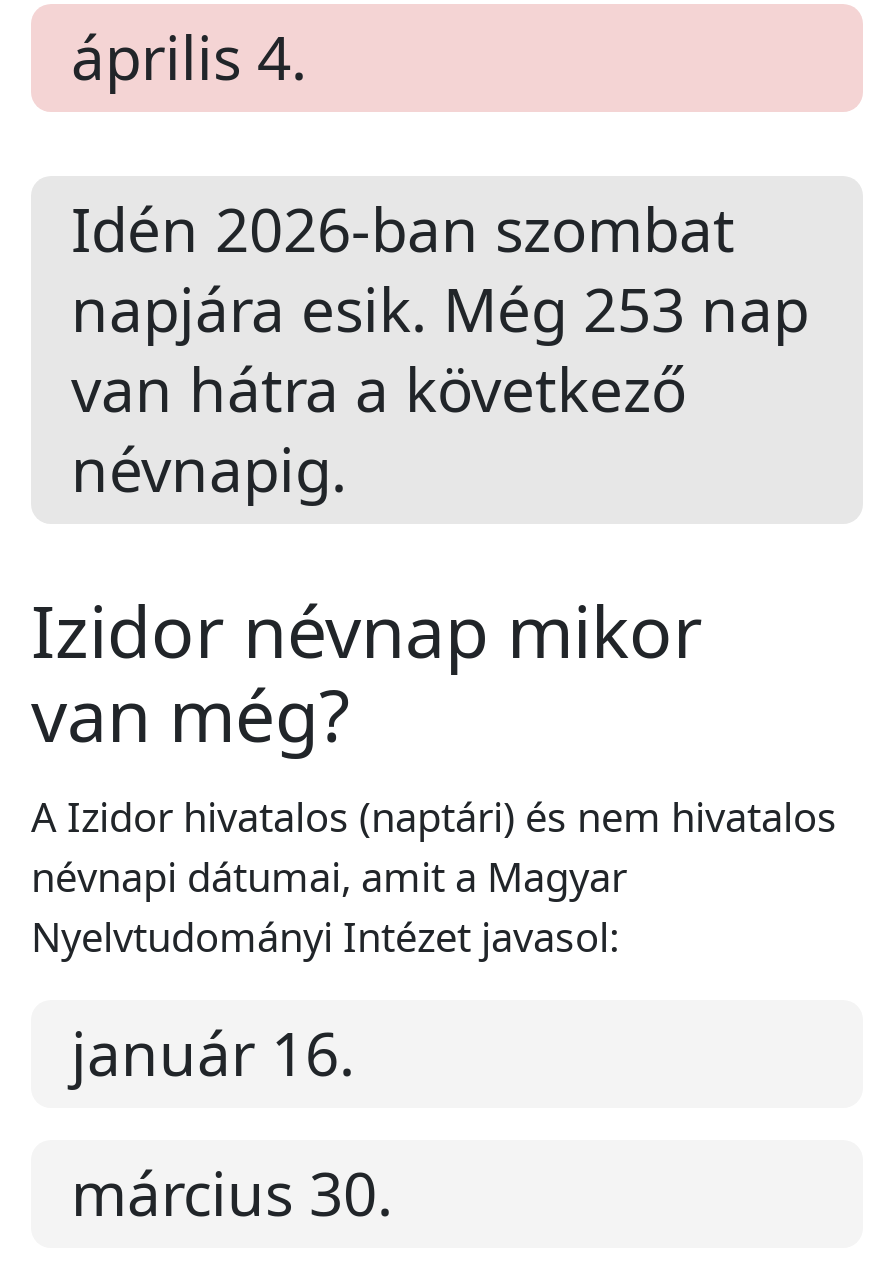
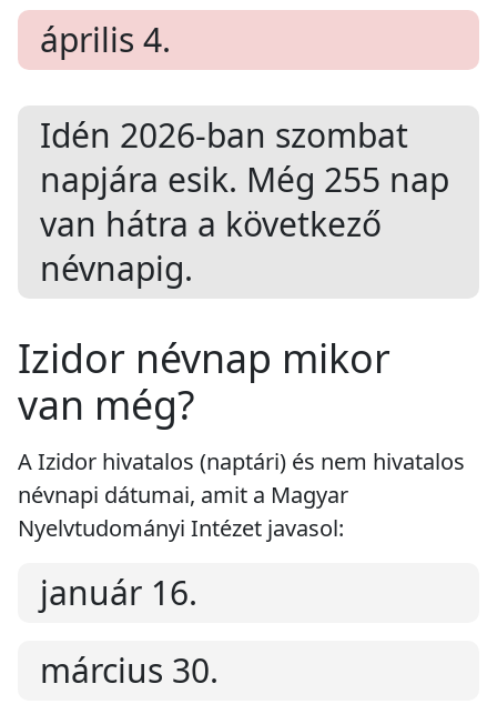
- napjára esik. Még 253 nap
+ napjára esik. Még 255 nap
